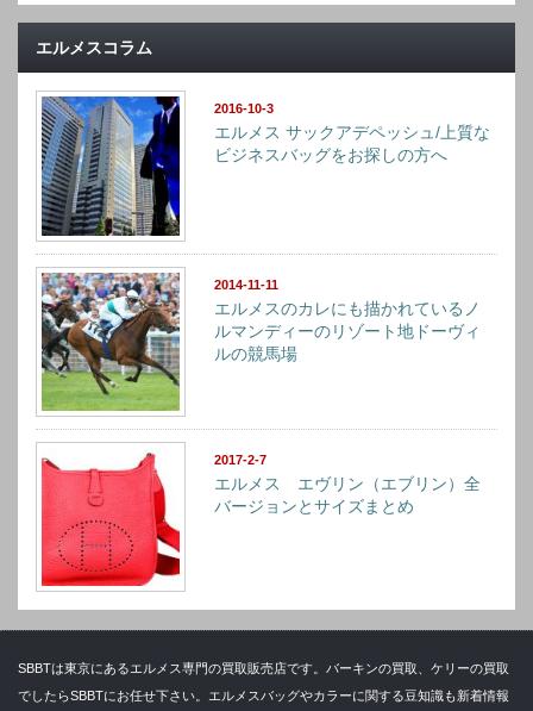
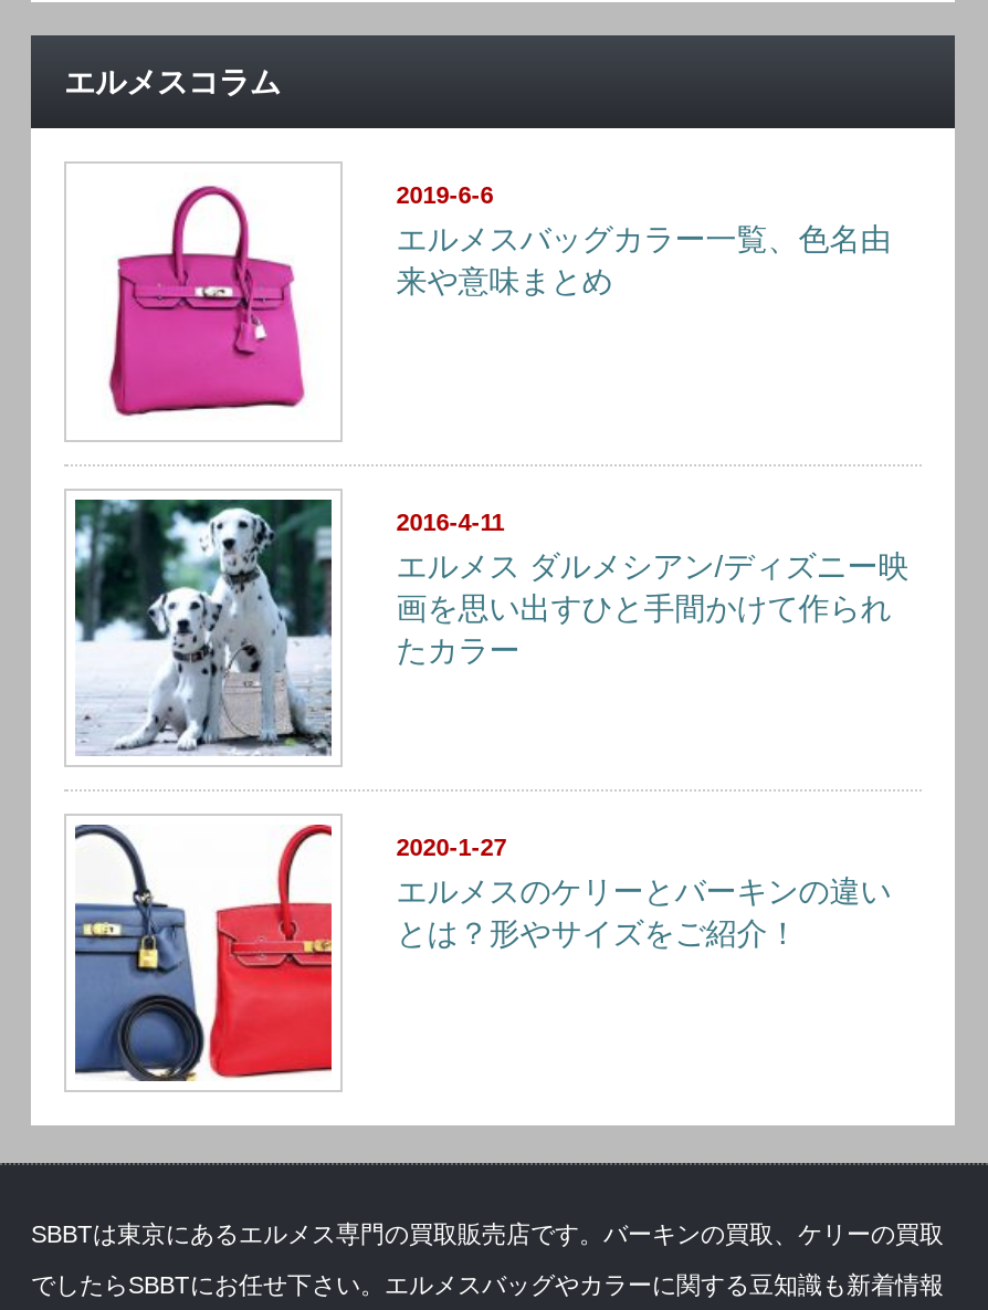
- [image]
- 2016-10-3
- エルメス サックアデペッシュ/上質な
- ビジネスバッグをお探しの方へ
+ [image]
+ 2019-6-6
+ エルメスバッグカラー一覧、色名由
+ 来や意味まとめ

- [image]
- 2014-11-11
- エルメスのカレにも描かれているノ
- ルマンディーのリゾート地ドーヴィ
- ルの競馬場
+ [image]
+ 2016-4-11
+ エルメス ダルメシアン/ディズニー映
+ 画を思い出すひと手間かけて作られ
+ たカラー

- [image]
- 2017-2-7
- エルメス エヴリン（エブリン）全
- バージョンとサイズまとめ
+ [image]
+ 2020-1-27
+ エルメスのケリーとバーキンの違い
+ とは？形やサイズをご紹介！
